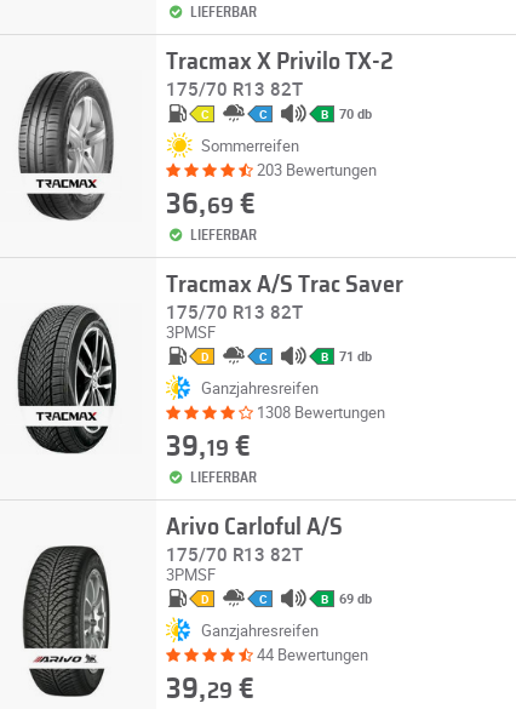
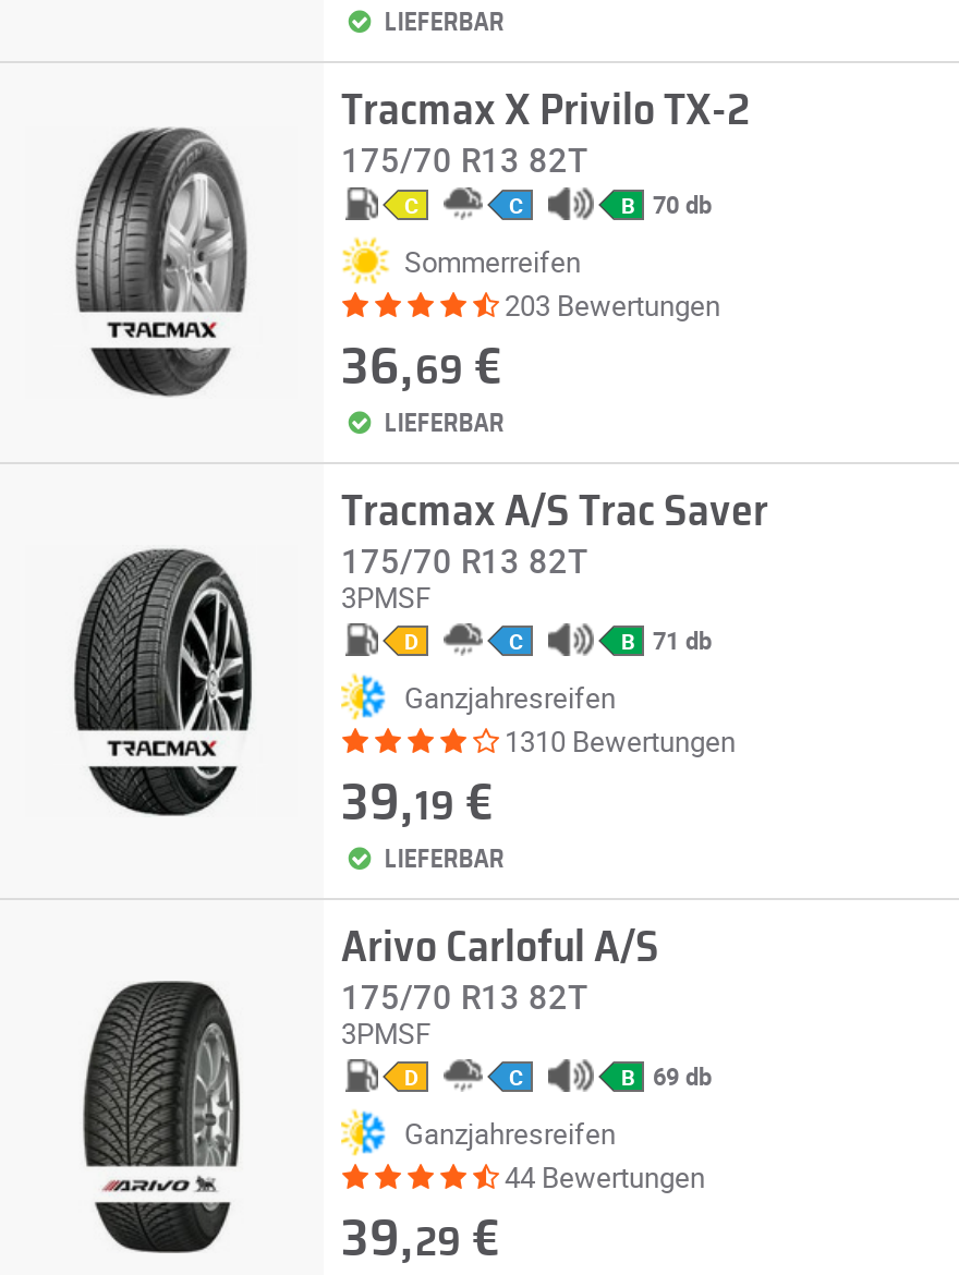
- 1308 Bewertungen
+ 1310 Bewertungen
